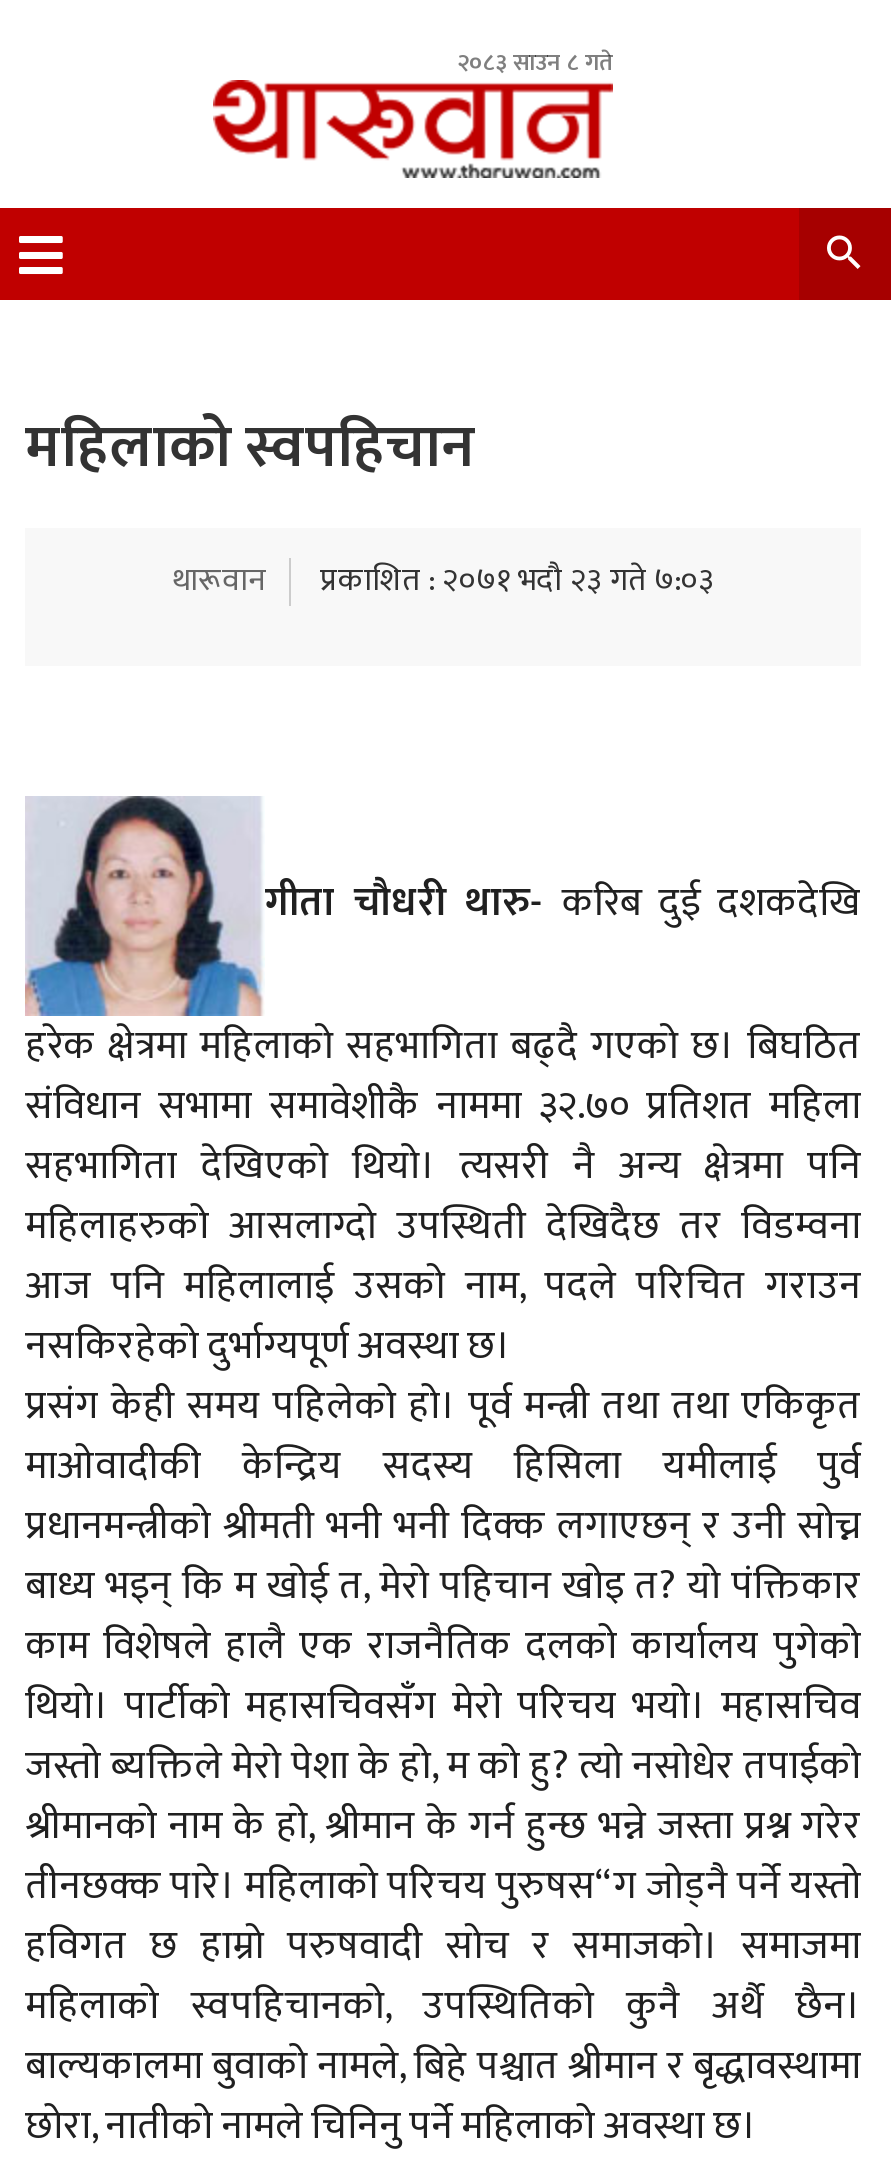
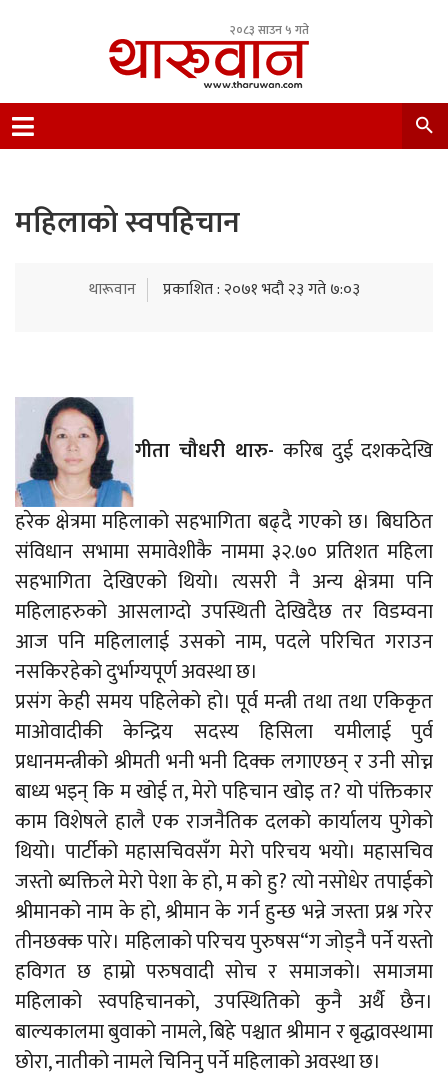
- २०८३ साउन ८ गते
+ २०८३ साउन ५ गते
